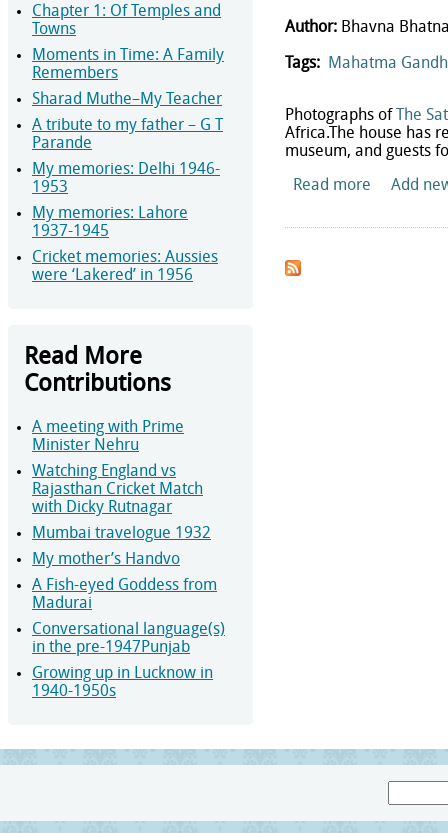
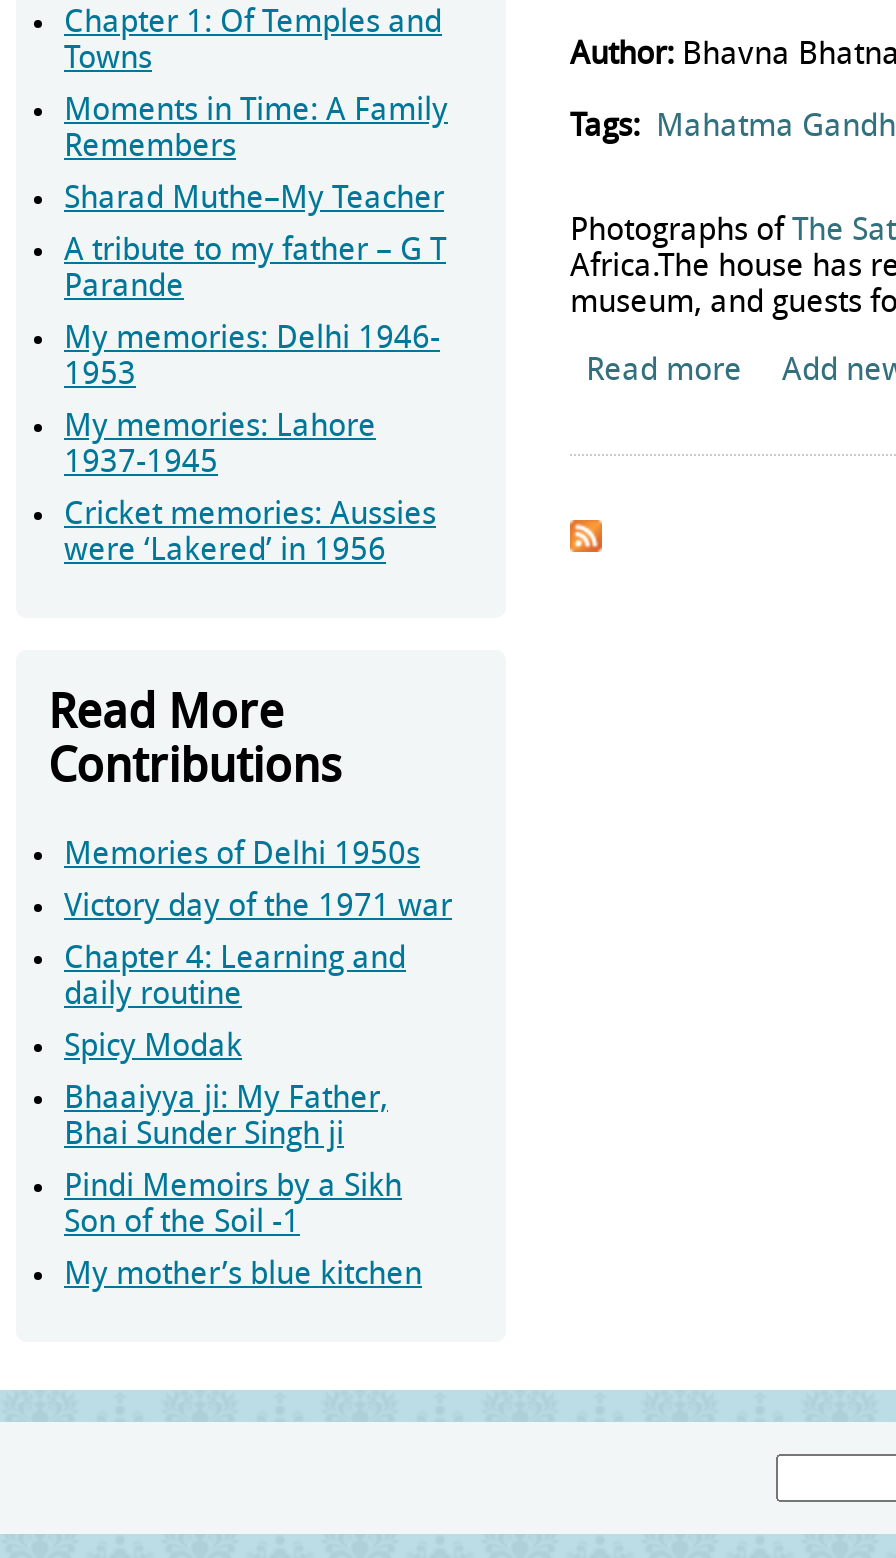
- A meeting with Prime
- Minister Nehru
+ Memories of Delhi 1950s

- Watching England vs
- Rajasthan Cricket Match
- with Dicky Rutnagar
+ Victory day of the 1971 war

- Mumbai travelogue 1932
+ Chapter 4: Learning and
+ daily routine

- My mother’s Handvo
+ Spicy Modak

- A Fish-eyed Goddess from
- Madurai
+ Bhaaiyya ji: My Father,
+ Bhai Sunder Singh ji

- Conversational language(s)
- in the pre-1947Punjab
+ Pindi Memoirs by a Sikh
+ Son of the Soil -1

- Growing up in Lucknow in
- 1940-1950s
+ My mother’s blue kitchen
